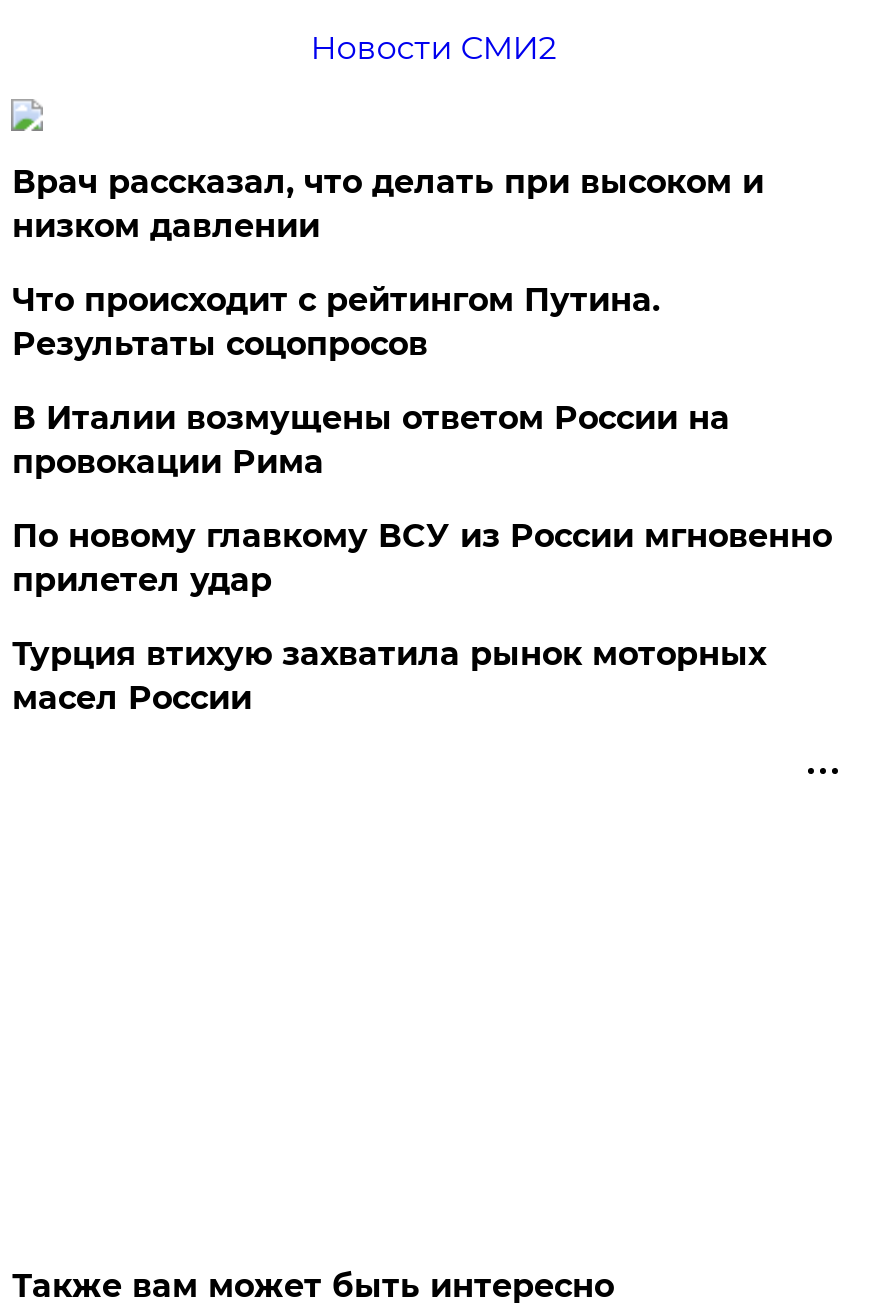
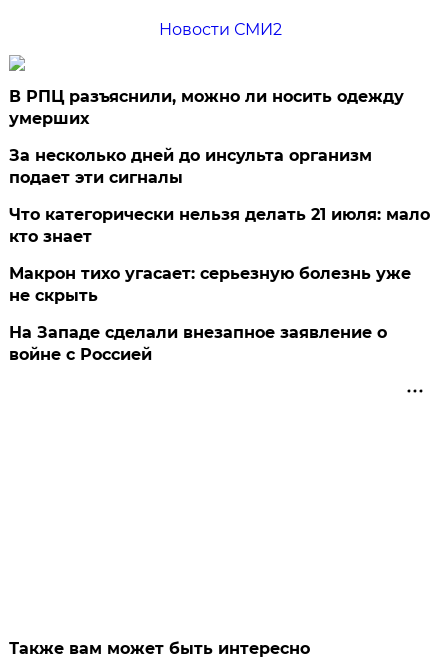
- Врач рассказал, что делать при высоком и
- низком давлении
+ В РПЦ разъяснили, можно ли носить одежду
+ умерших

- Что происходит с рейтингом Путина.
- Результаты соцопросов
+ За несколько дней до инсульта организм
+ подает эти сигналы

- В Италии возмущены ответом России на
- провокации Рима
+ Что категорически нельзя делать 21 июля: мало
+ кто знает

- По новому главкому ВСУ из России мгновенно
- прилетел удар
+ Макрон тихо угасает: серьезную болезнь уже
+ не скрыть

- Турция втихую захватила рынок моторных
- масел России
+ На Западе сделали внезапное заявление о
+ войне с Россией
